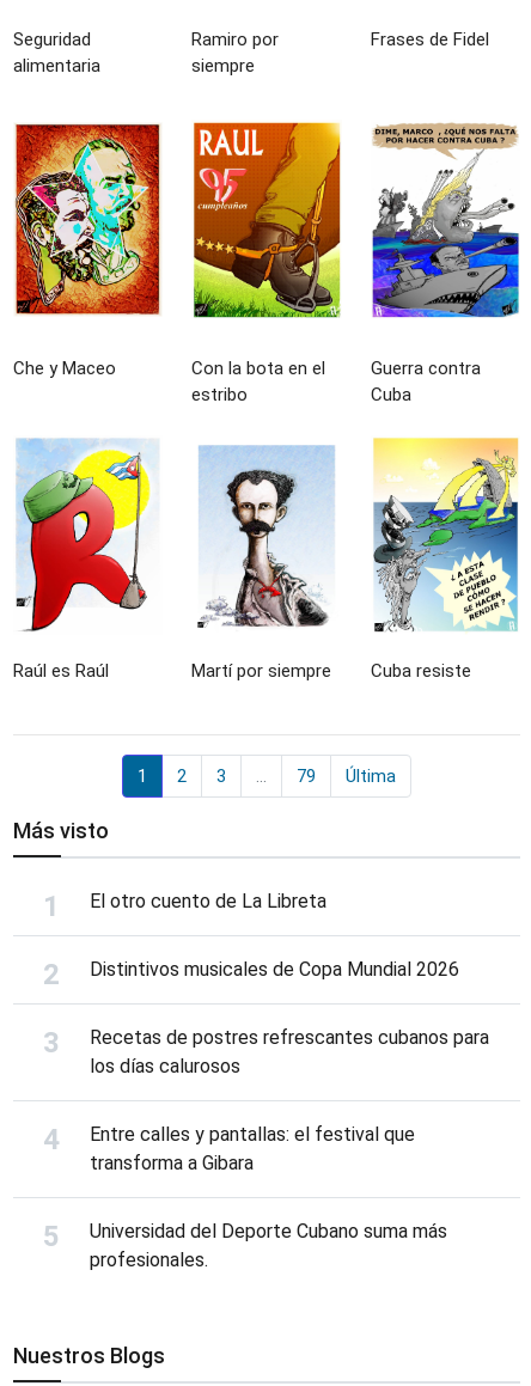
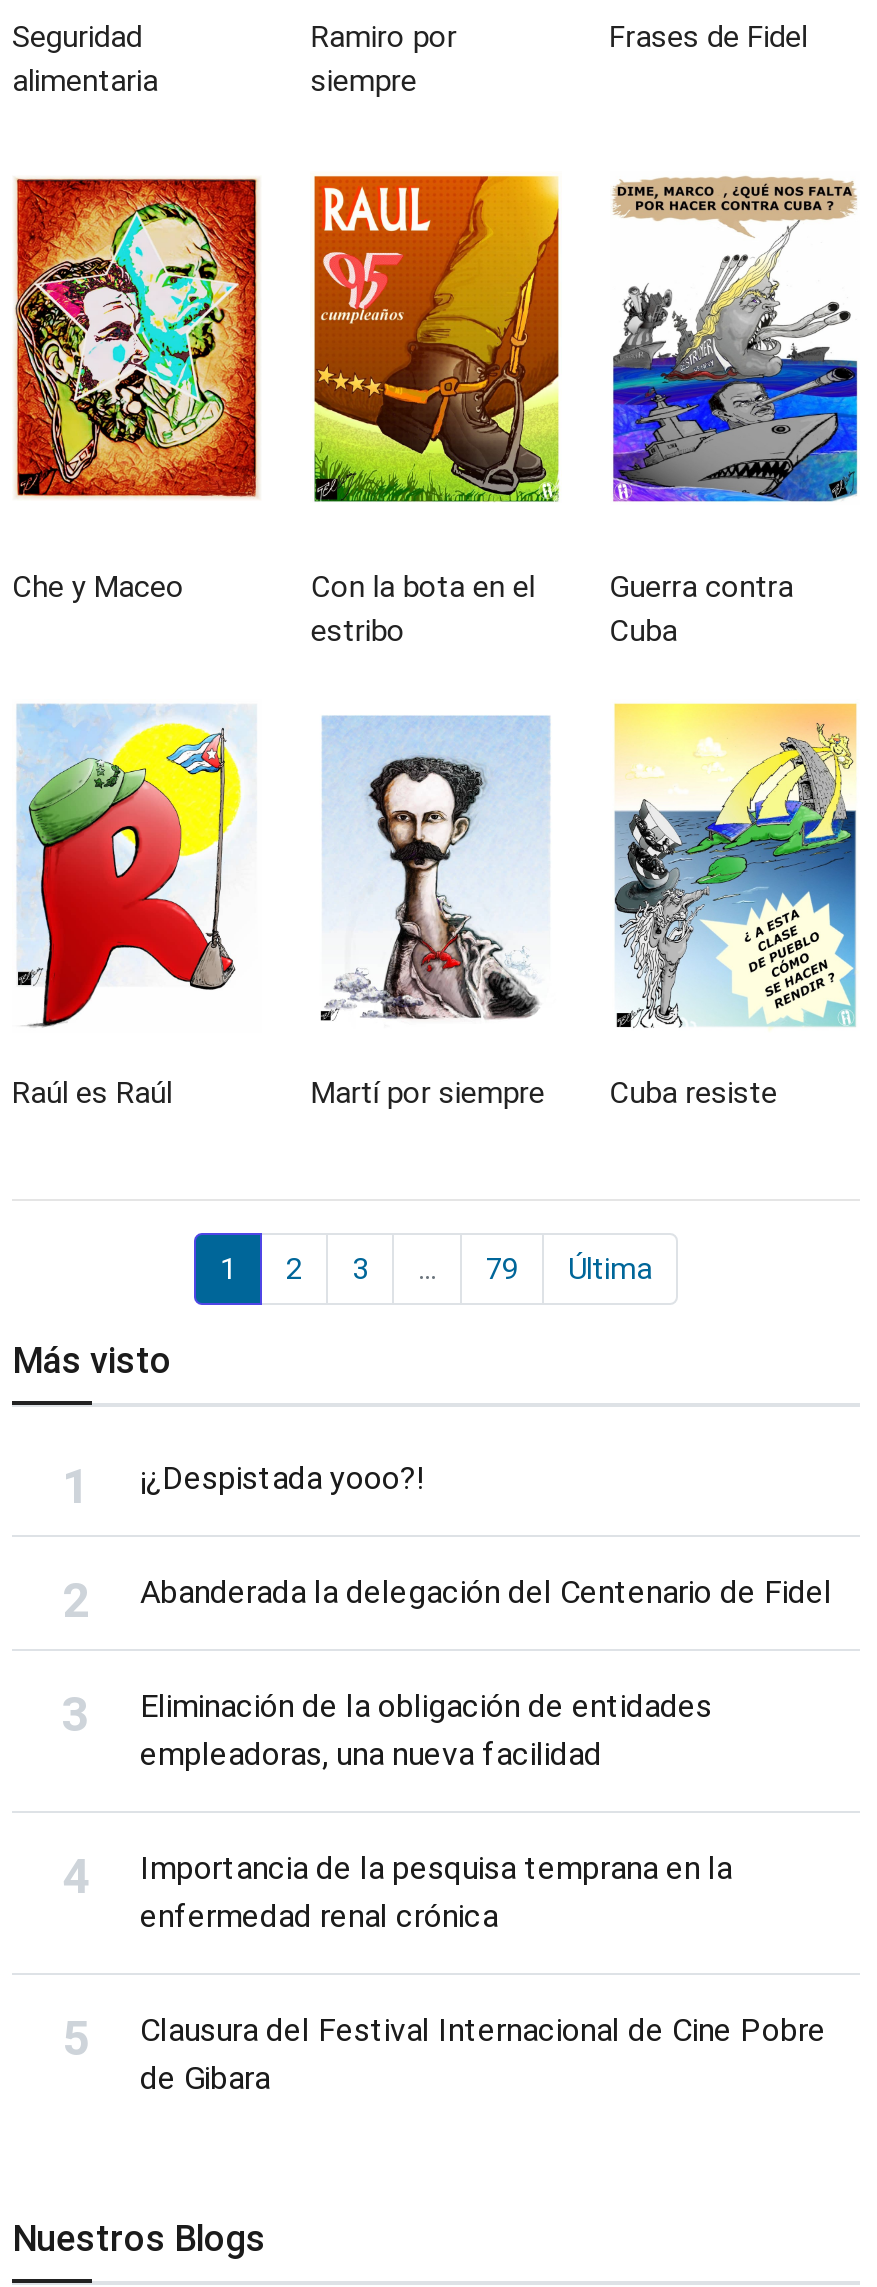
- El otro cuento de La Libreta
+ ¡¿Despistada yooo?!

- Distintivos musicales de Copa Mundial 2026
+ Abanderada la delegación del Centenario de Fidel

- Recetas de postres refrescantes cubanos para
- los días calurosos
+ Eliminación de la obligación de entidades
+ empleadoras, una nueva facilidad

- Entre calles y pantallas: el festival que
- transforma a Gibara
+ Importancia de la pesquisa temprana en la
+ enfermedad renal crónica

- Universidad del Deporte Cubano suma más
- profesionales.
+ Clausura del Festival Internacional de Cine Pobre
+ de Gibara
